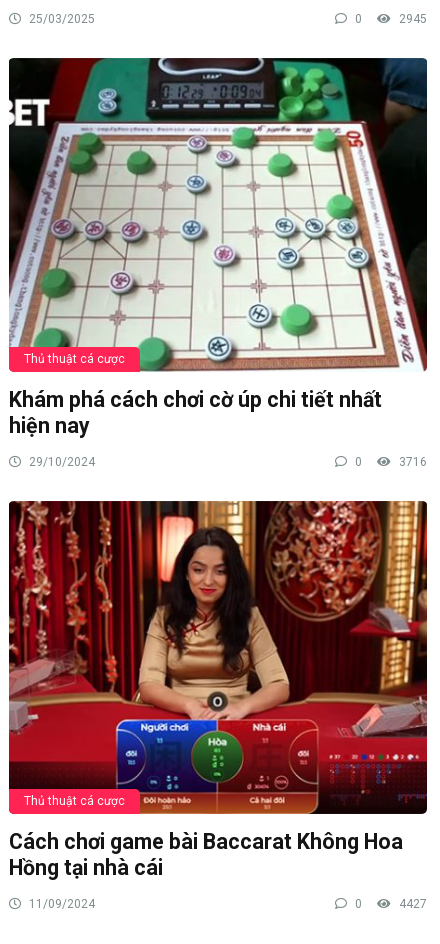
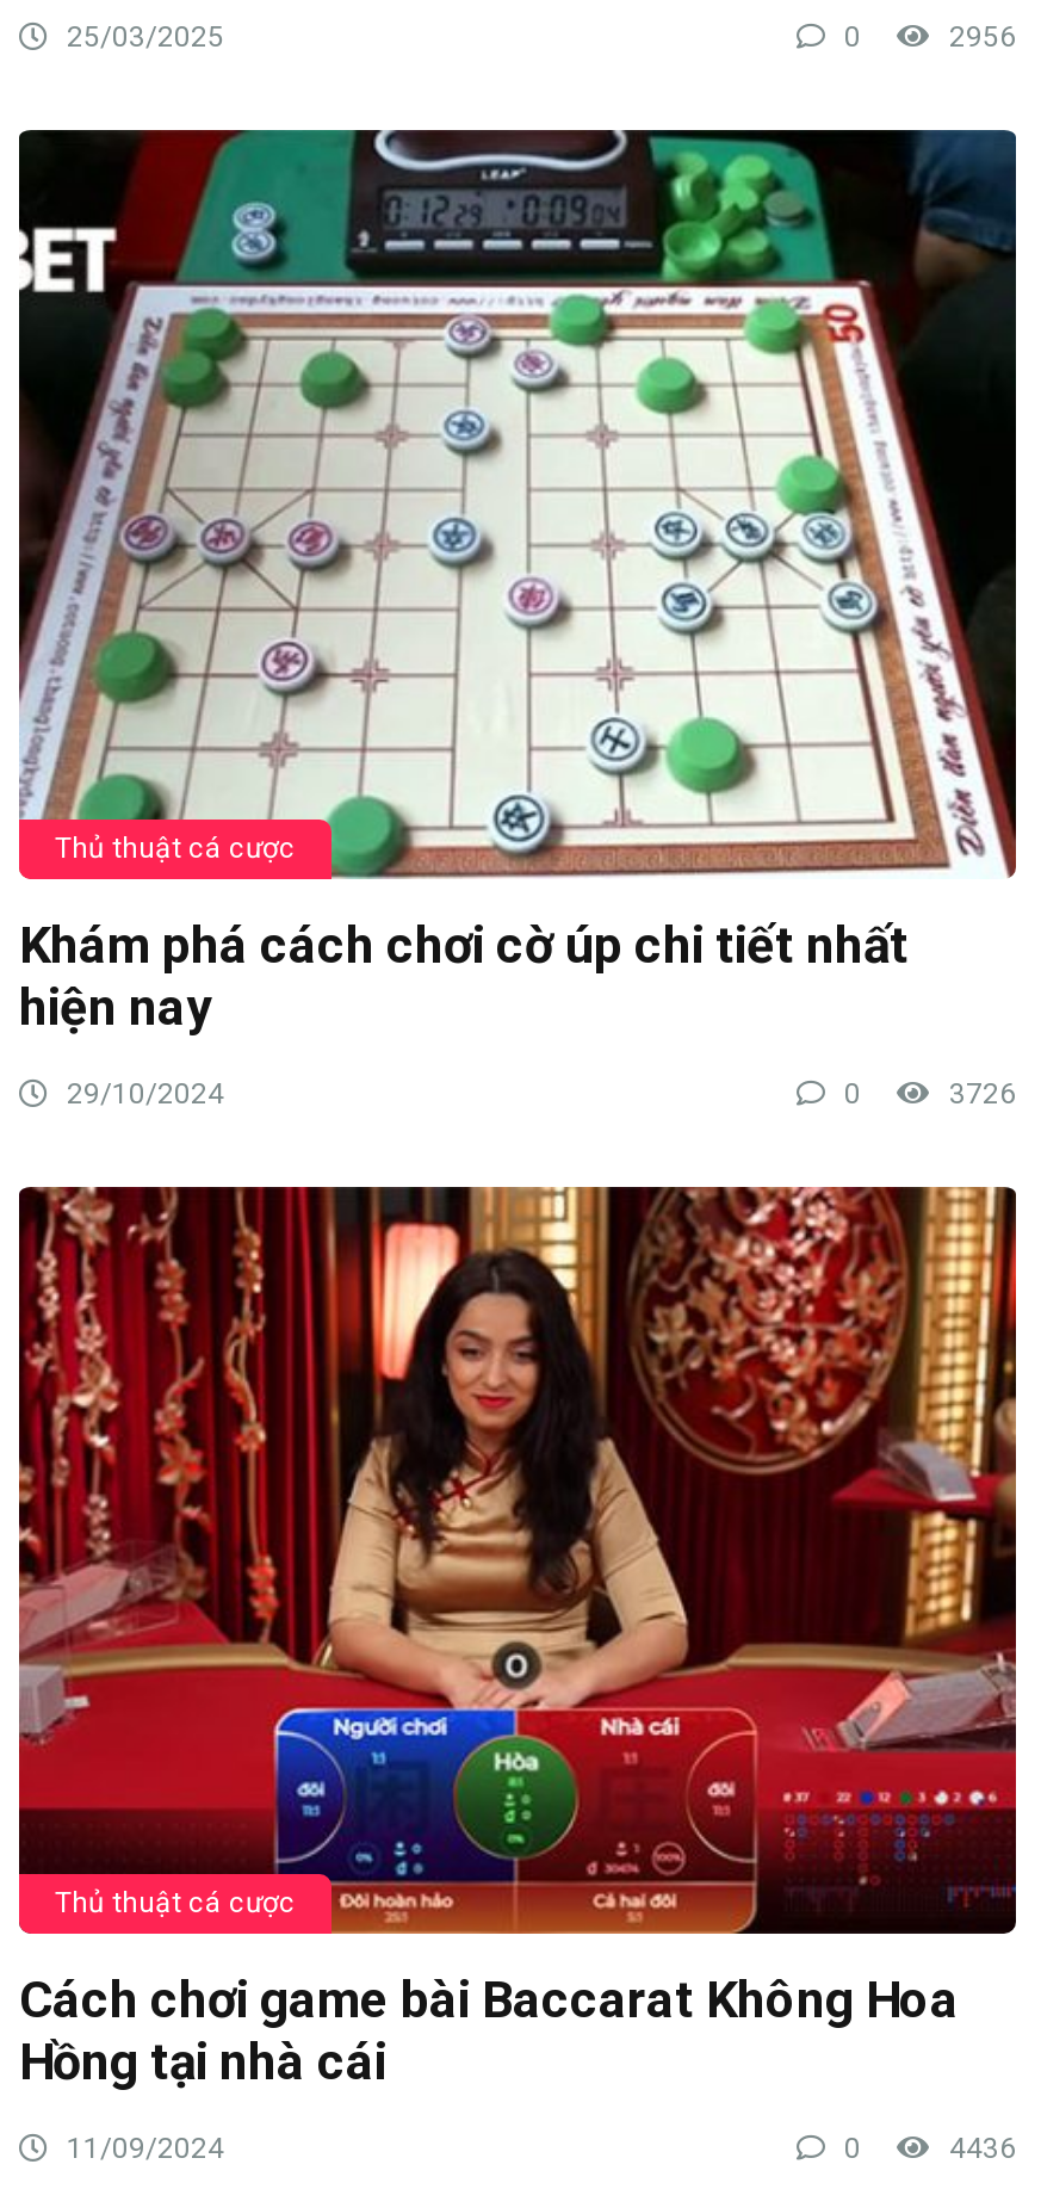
- 2945
+ 2956

- 3716
+ 3726

- 4427
+ 4436
